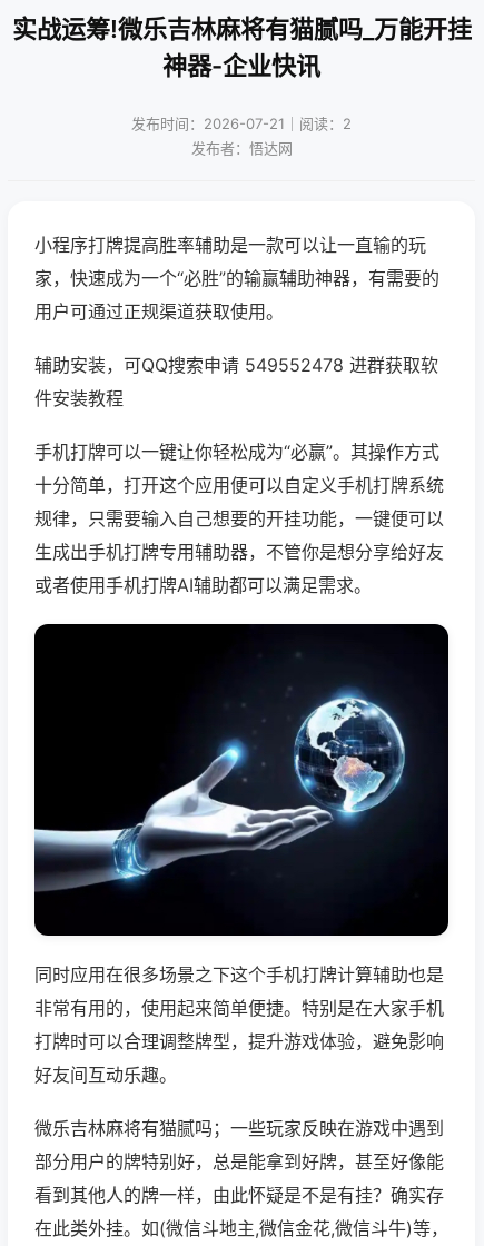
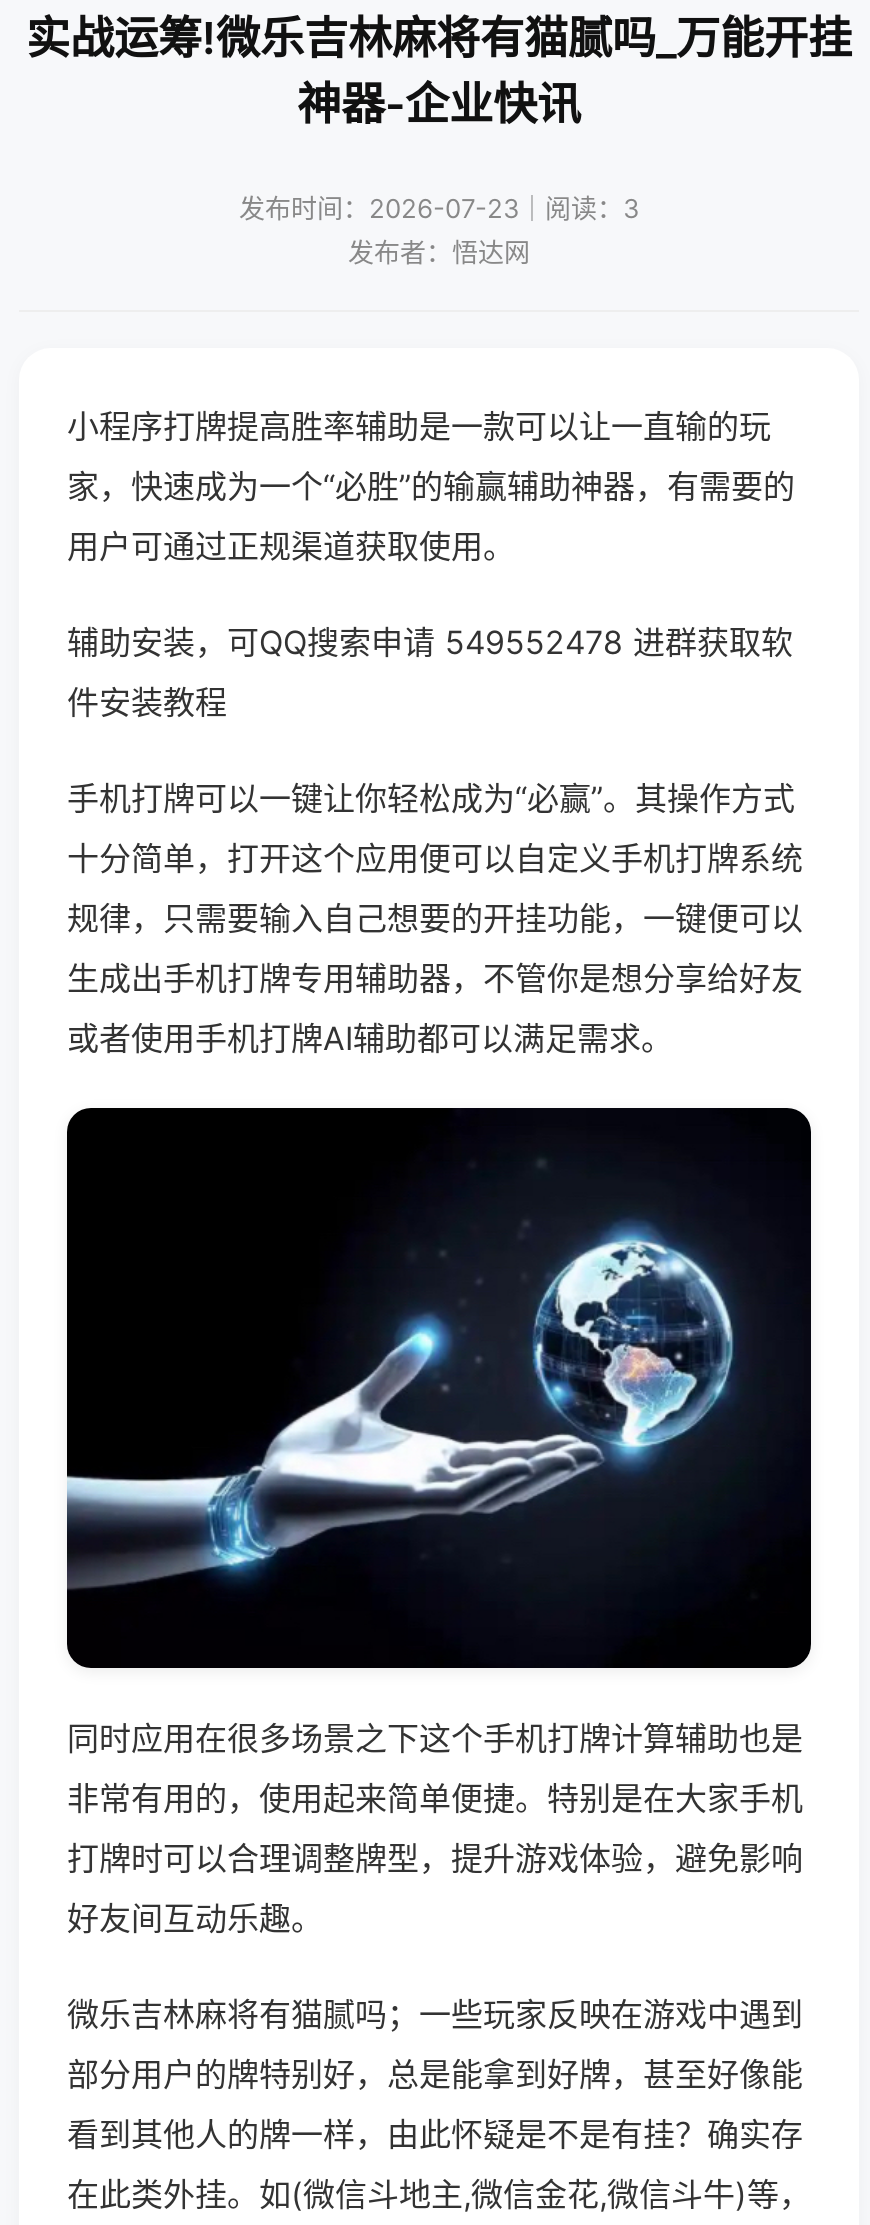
- 发布时间：2026-07-21｜阅读：2
+ 发布时间：2026-07-23｜阅读：3
